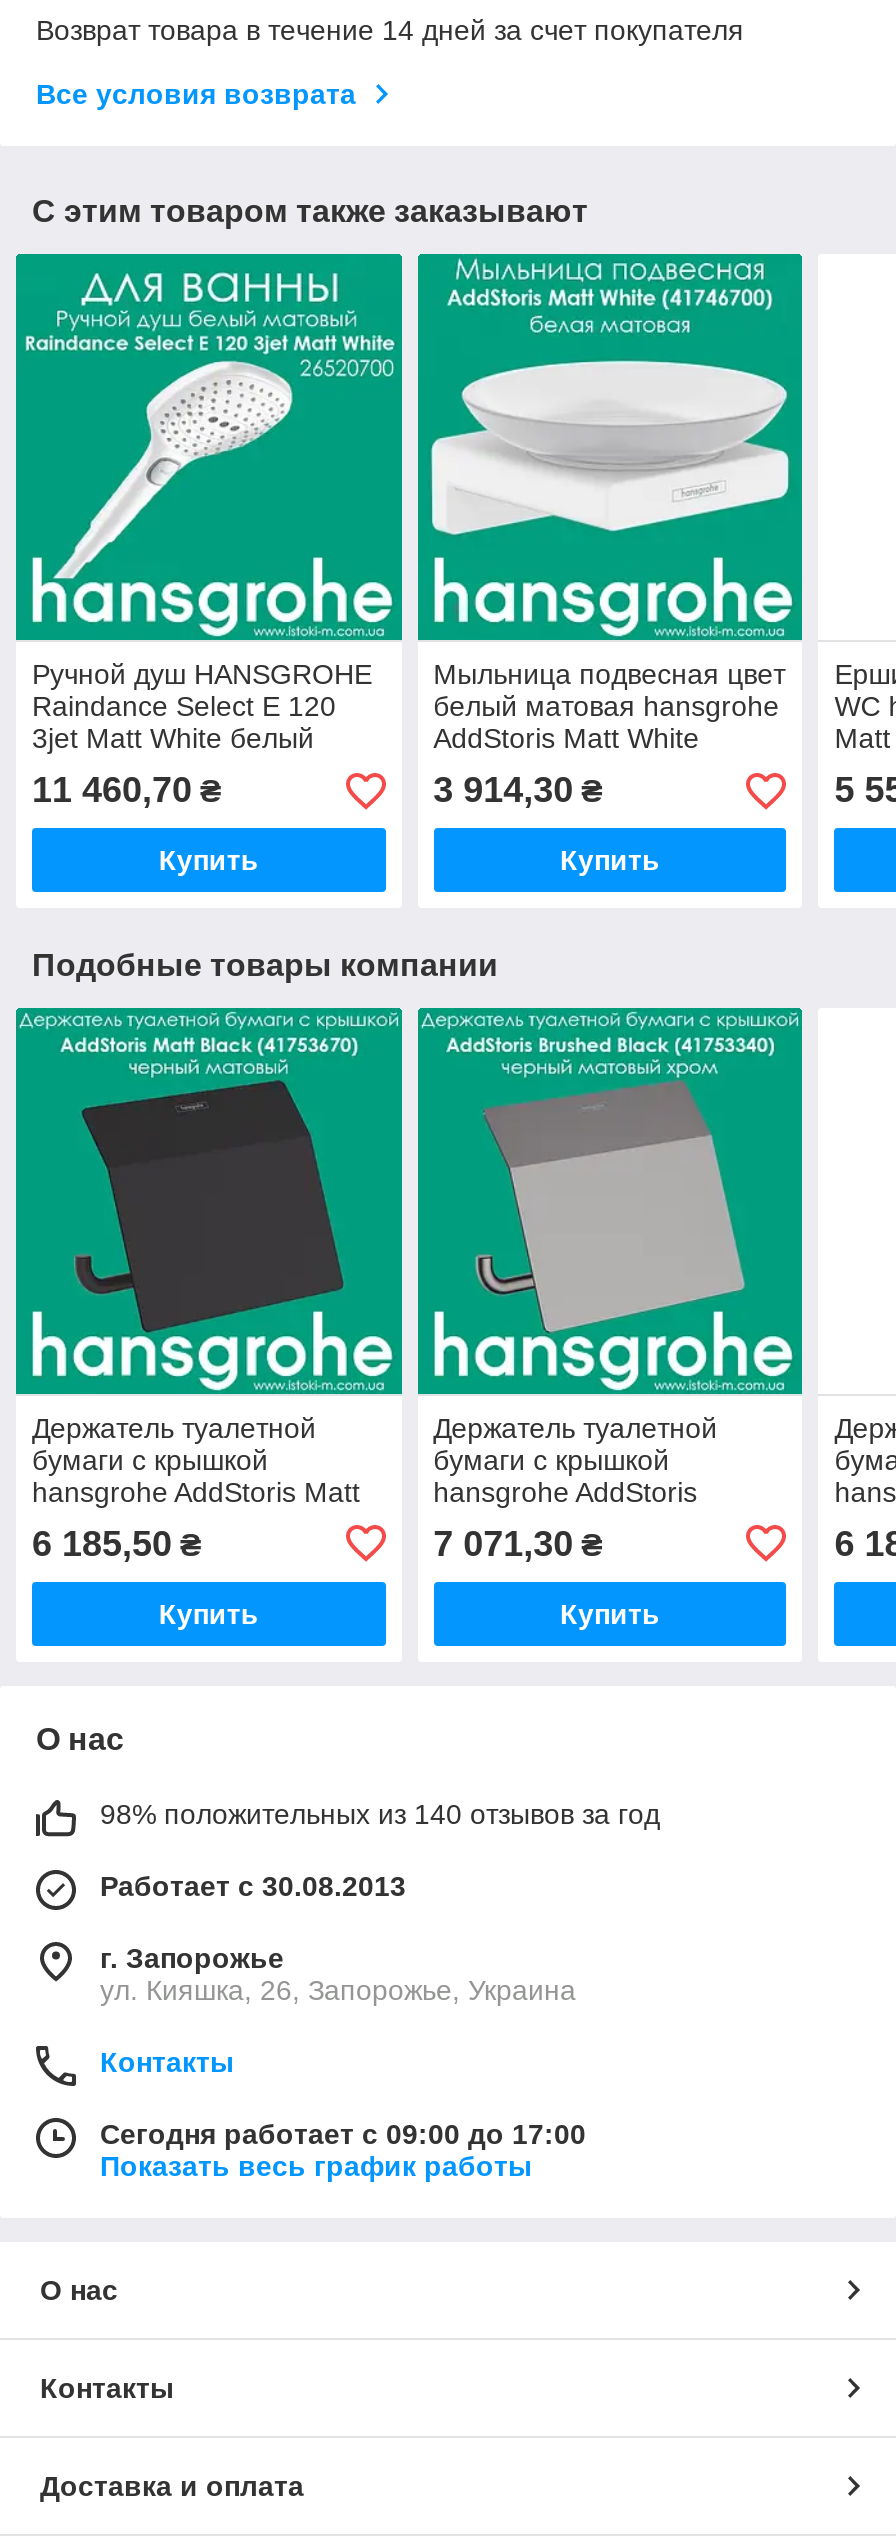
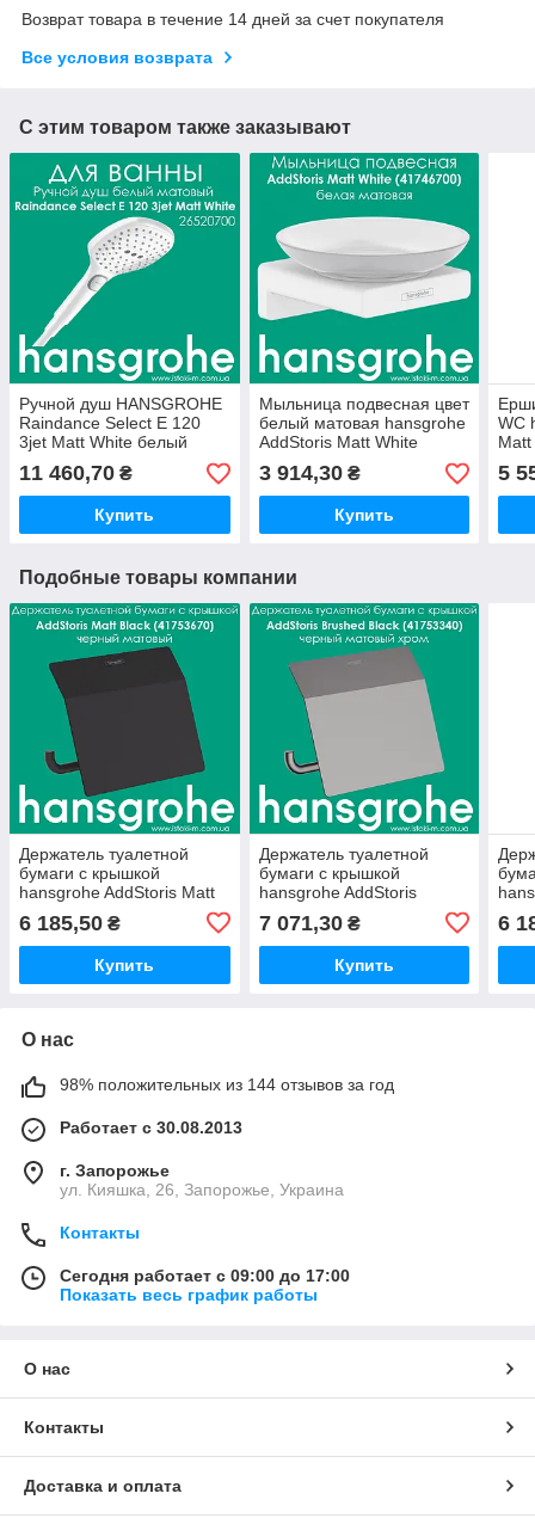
- 98% положительных из 140 отзывов за год
+ 98% положительных из 144 отзывов за год
